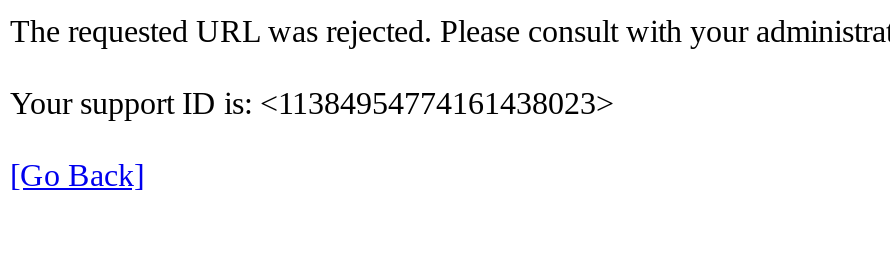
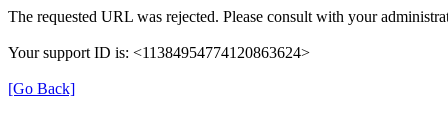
- Your support ID is: <11384954774161438023>
+ Your support ID is: <11384954774120863624>
